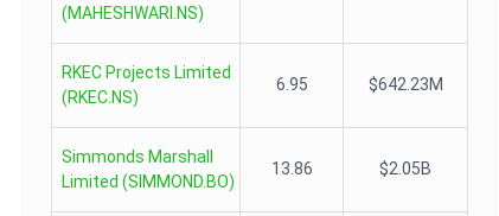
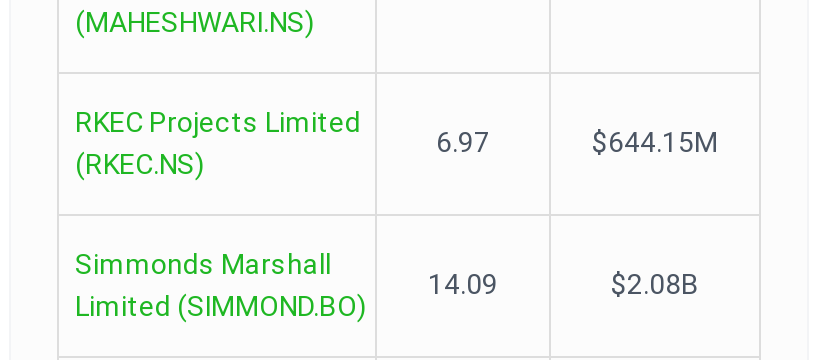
- 6.95
- $642.23M
+ 6.97
+ $644.15M

- 13.86
- $2.05B
+ 14.09
+ $2.08B
